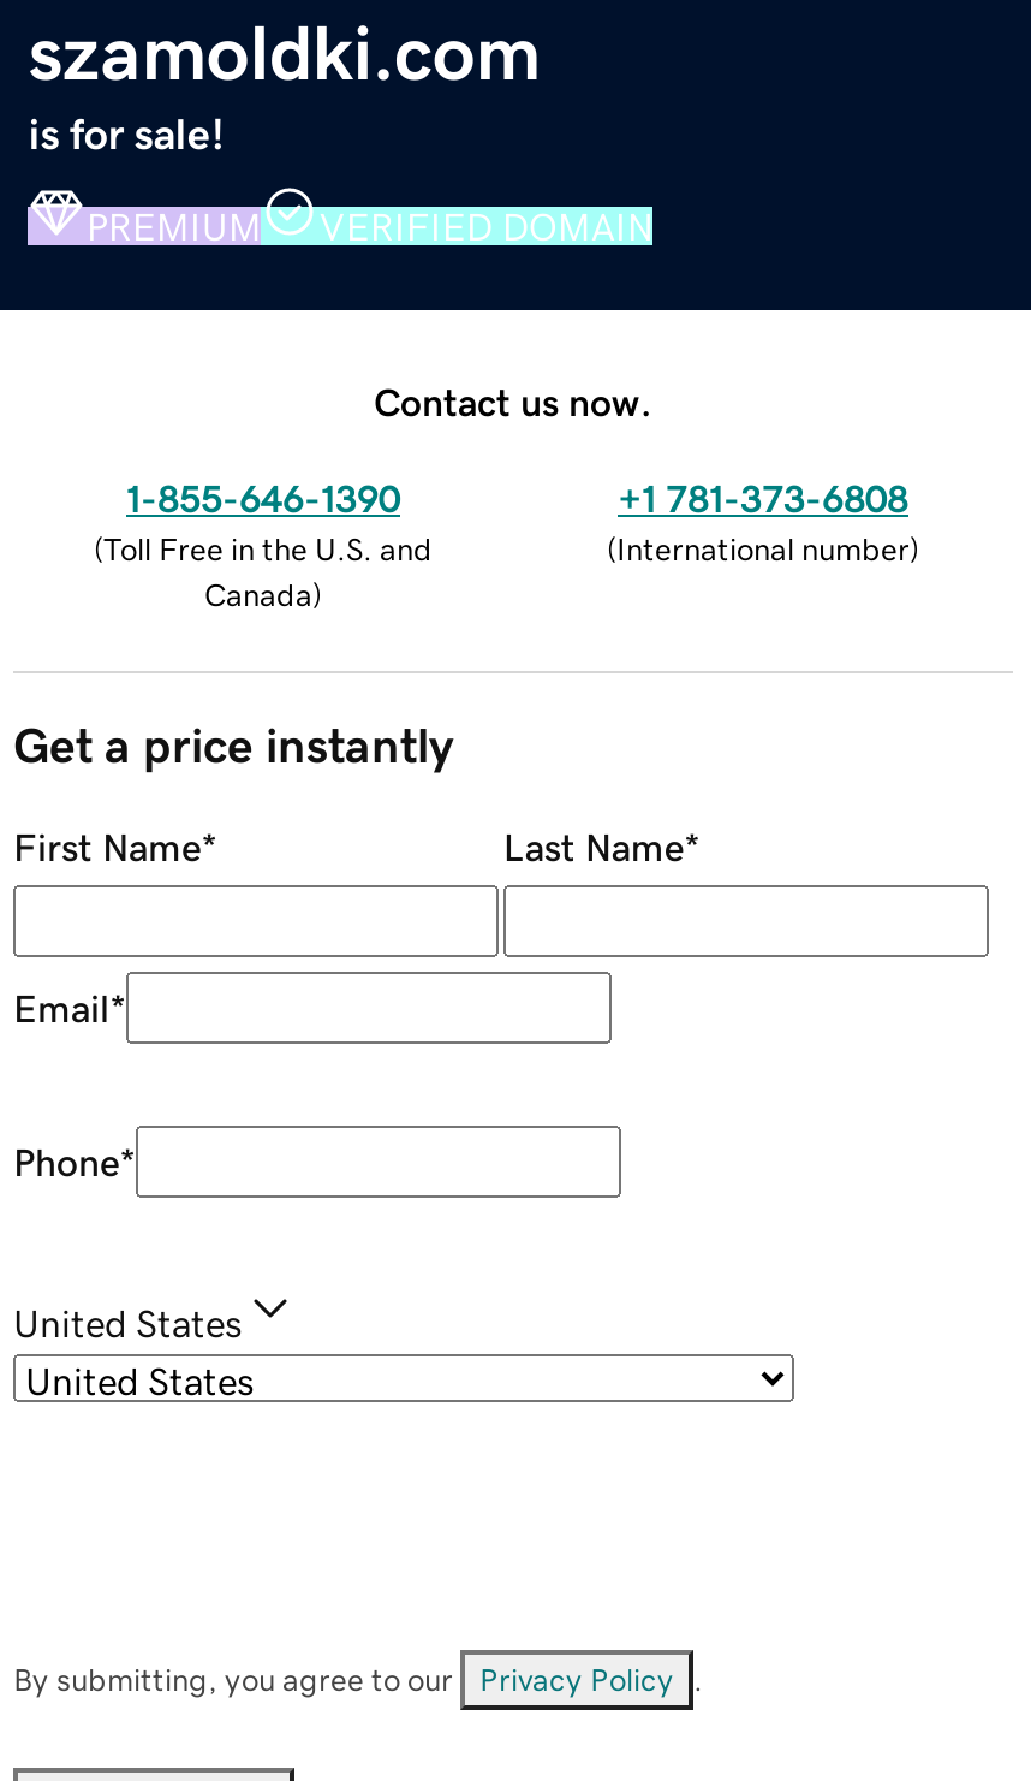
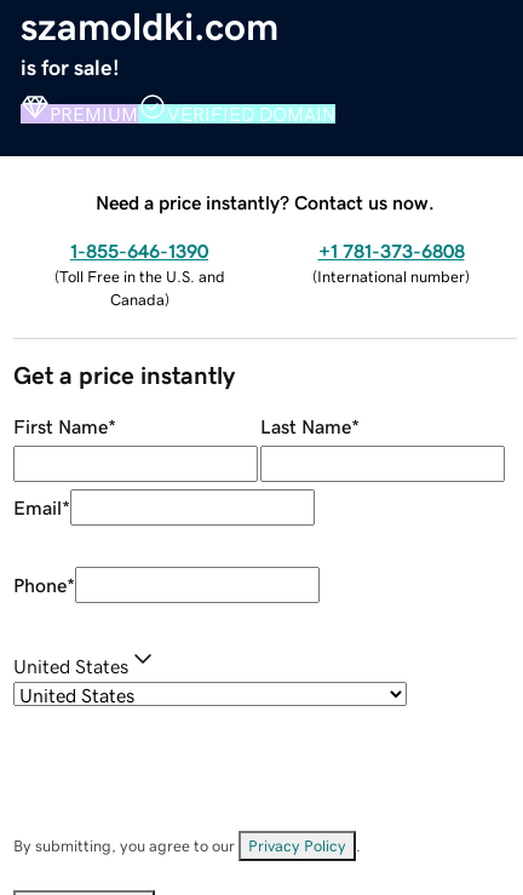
- Contact us now.
+ Need a price instantly? Contact us now.
